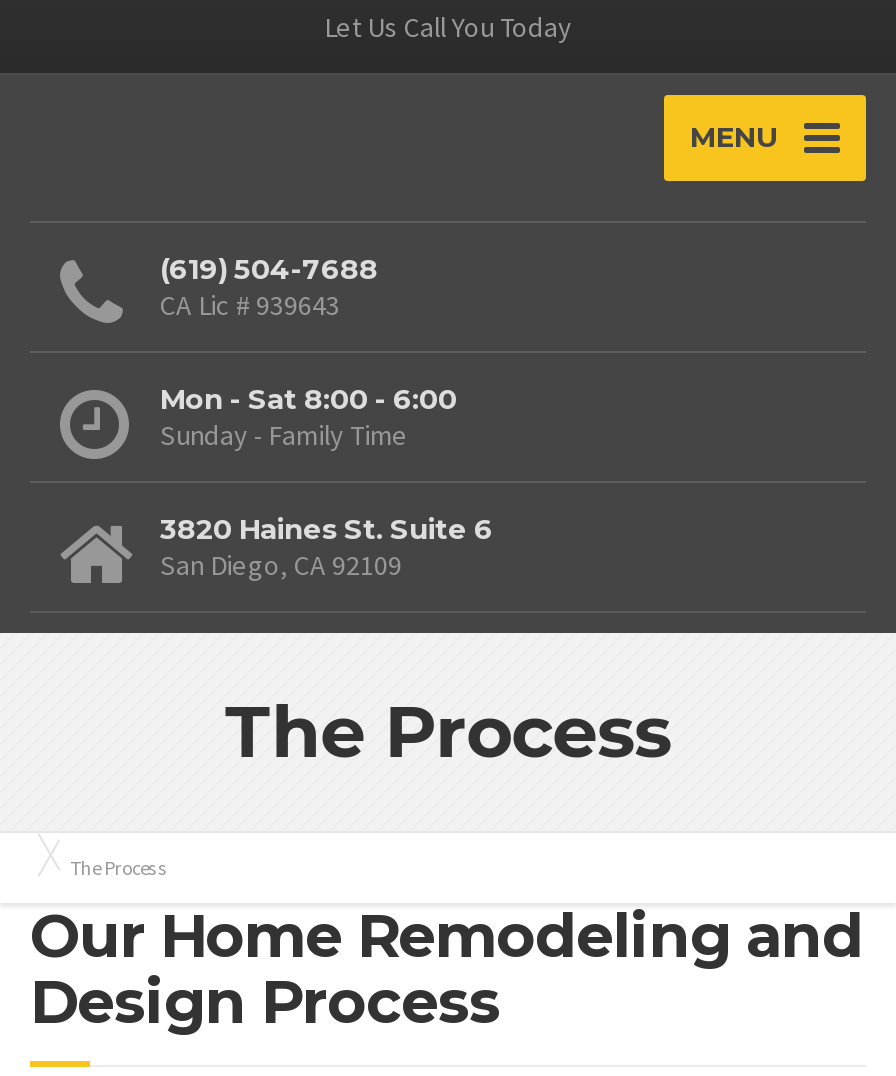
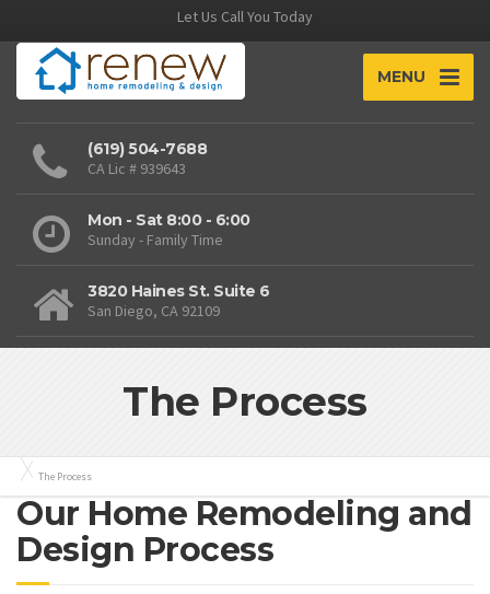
+ [image]
